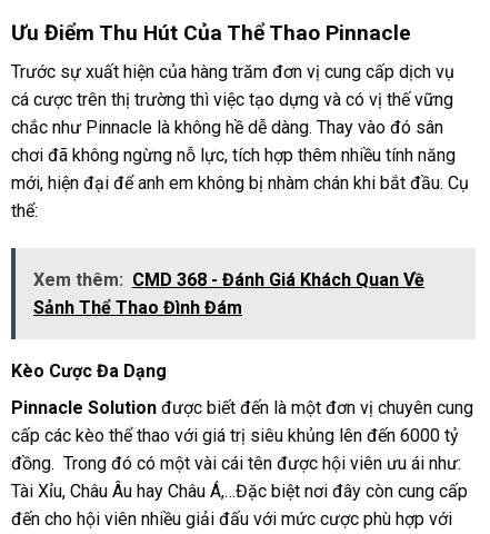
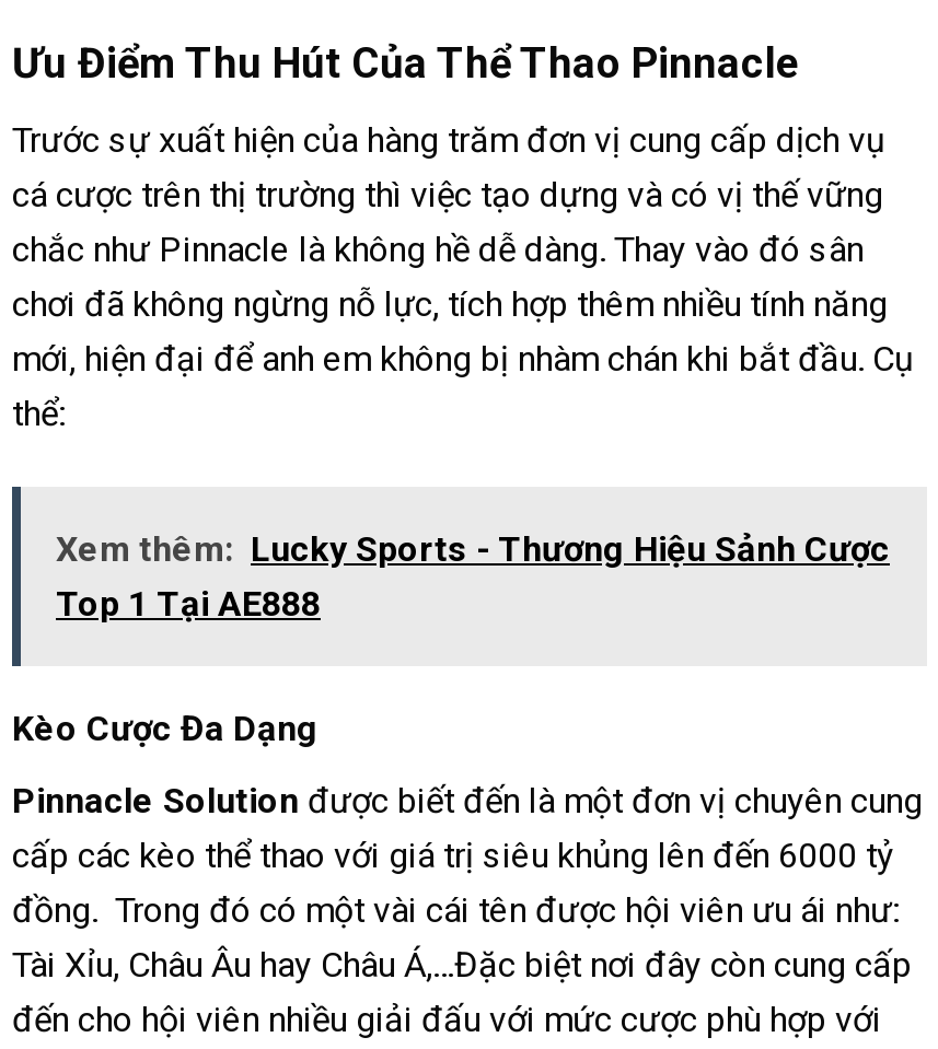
- Xem thêm: CMD 368 - Đánh Giá Khách Quan Về
- Sảnh Thể Thao Đình Đám
+ Xem thêm: Lucky Sports - Thương Hiệu Sảnh Cược
+ Top 1 Tại AE888
